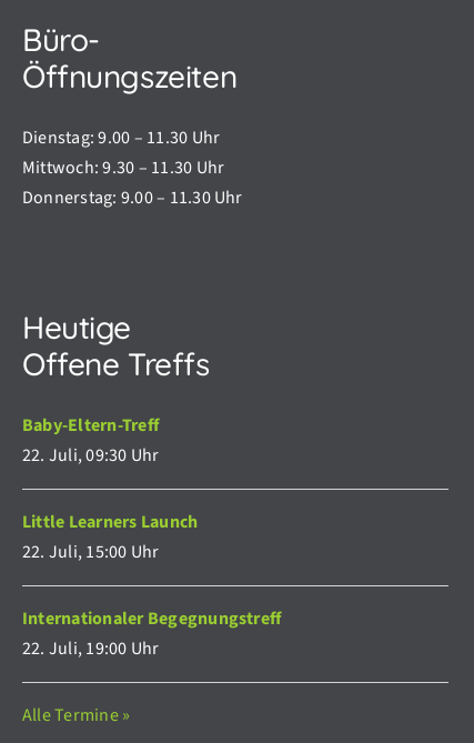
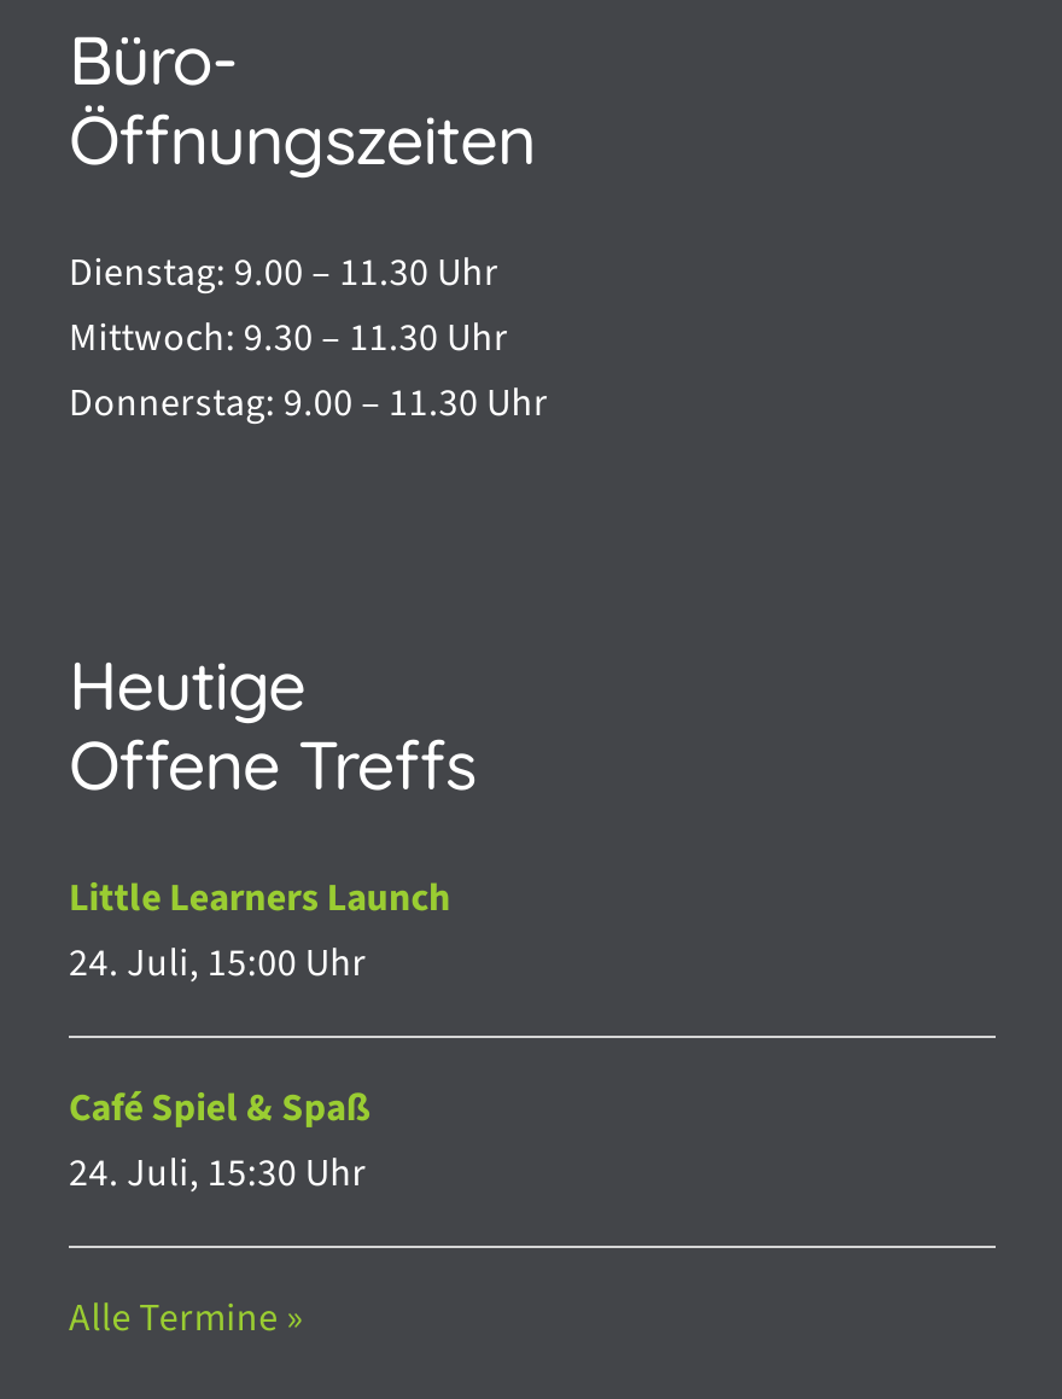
- Baby-Eltern-Treff
- 22. Juli, 09:30 Uhr

- 22. Juli, 15:00 Uhr
+ 24. Juli, 15:00 Uhr

- Internationaler Begegnungstreff
- 22. Juli, 19:00 Uhr
+ Café Spiel & Spaß
+ 24. Juli, 15:30 Uhr
